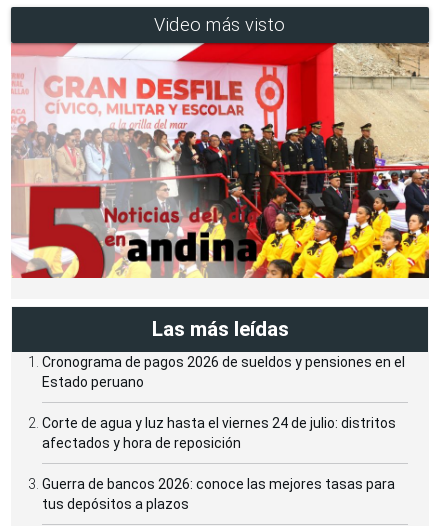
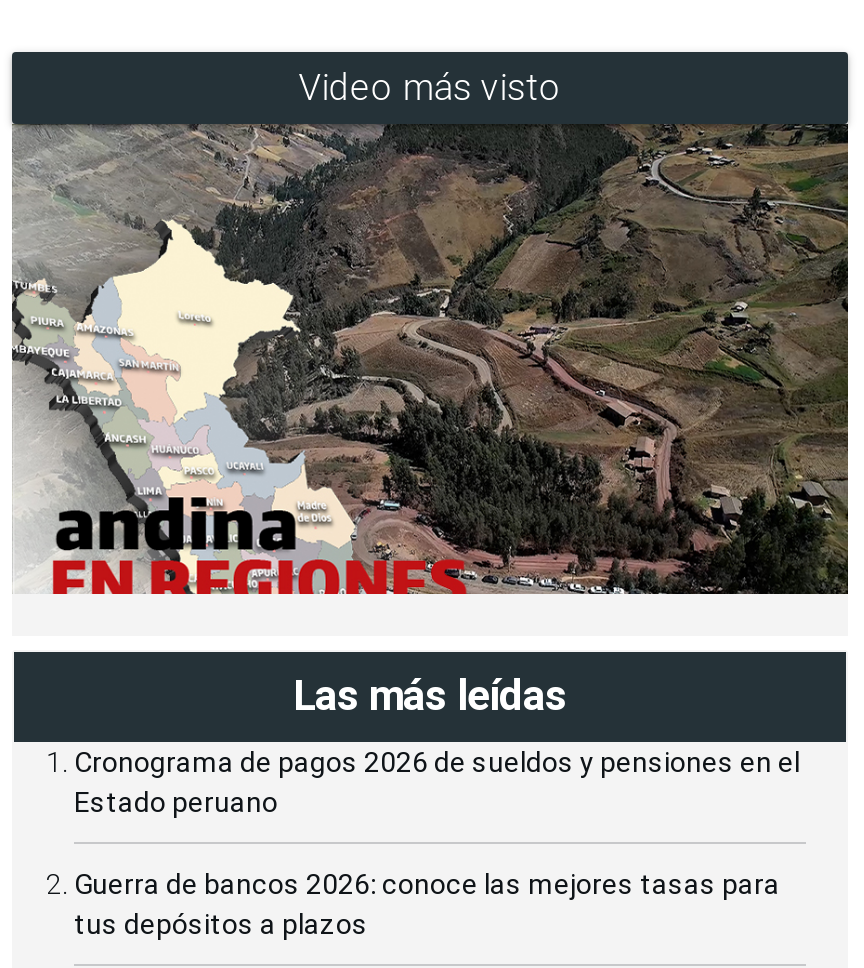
- [image]
+ [image]

- Corte de agua y luz hasta el viernes 24 de julio: distritos
- afectados y hora de reposición
